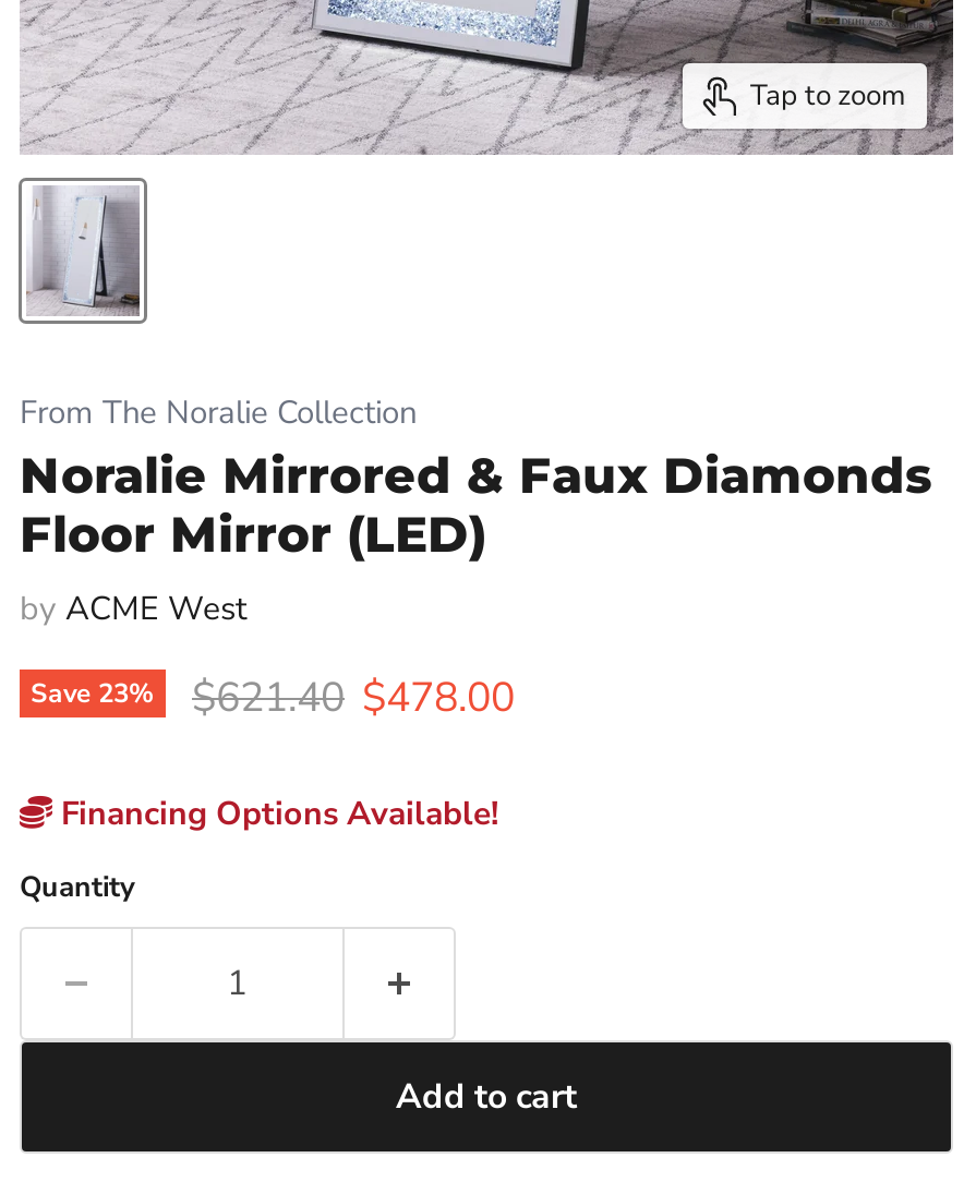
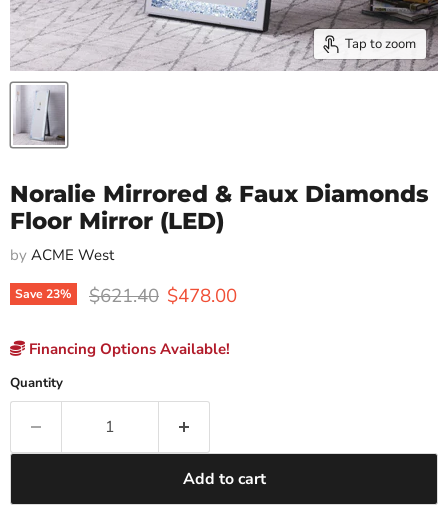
- From The Noralie Collection
